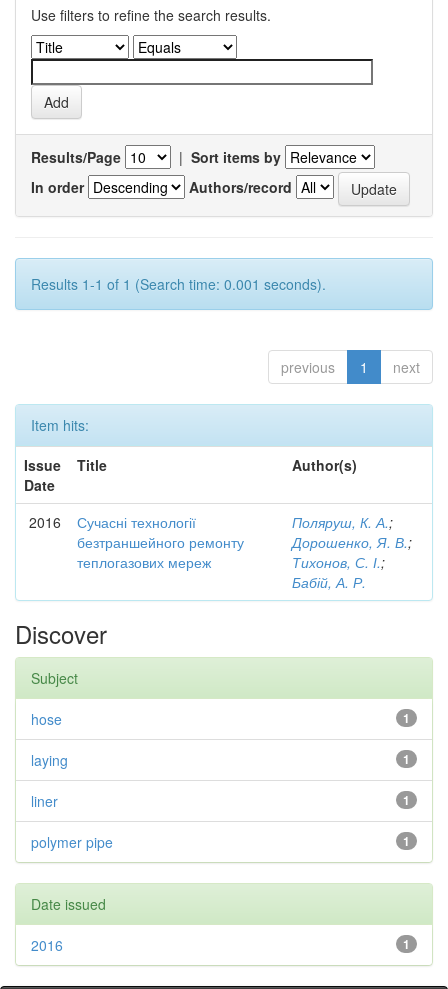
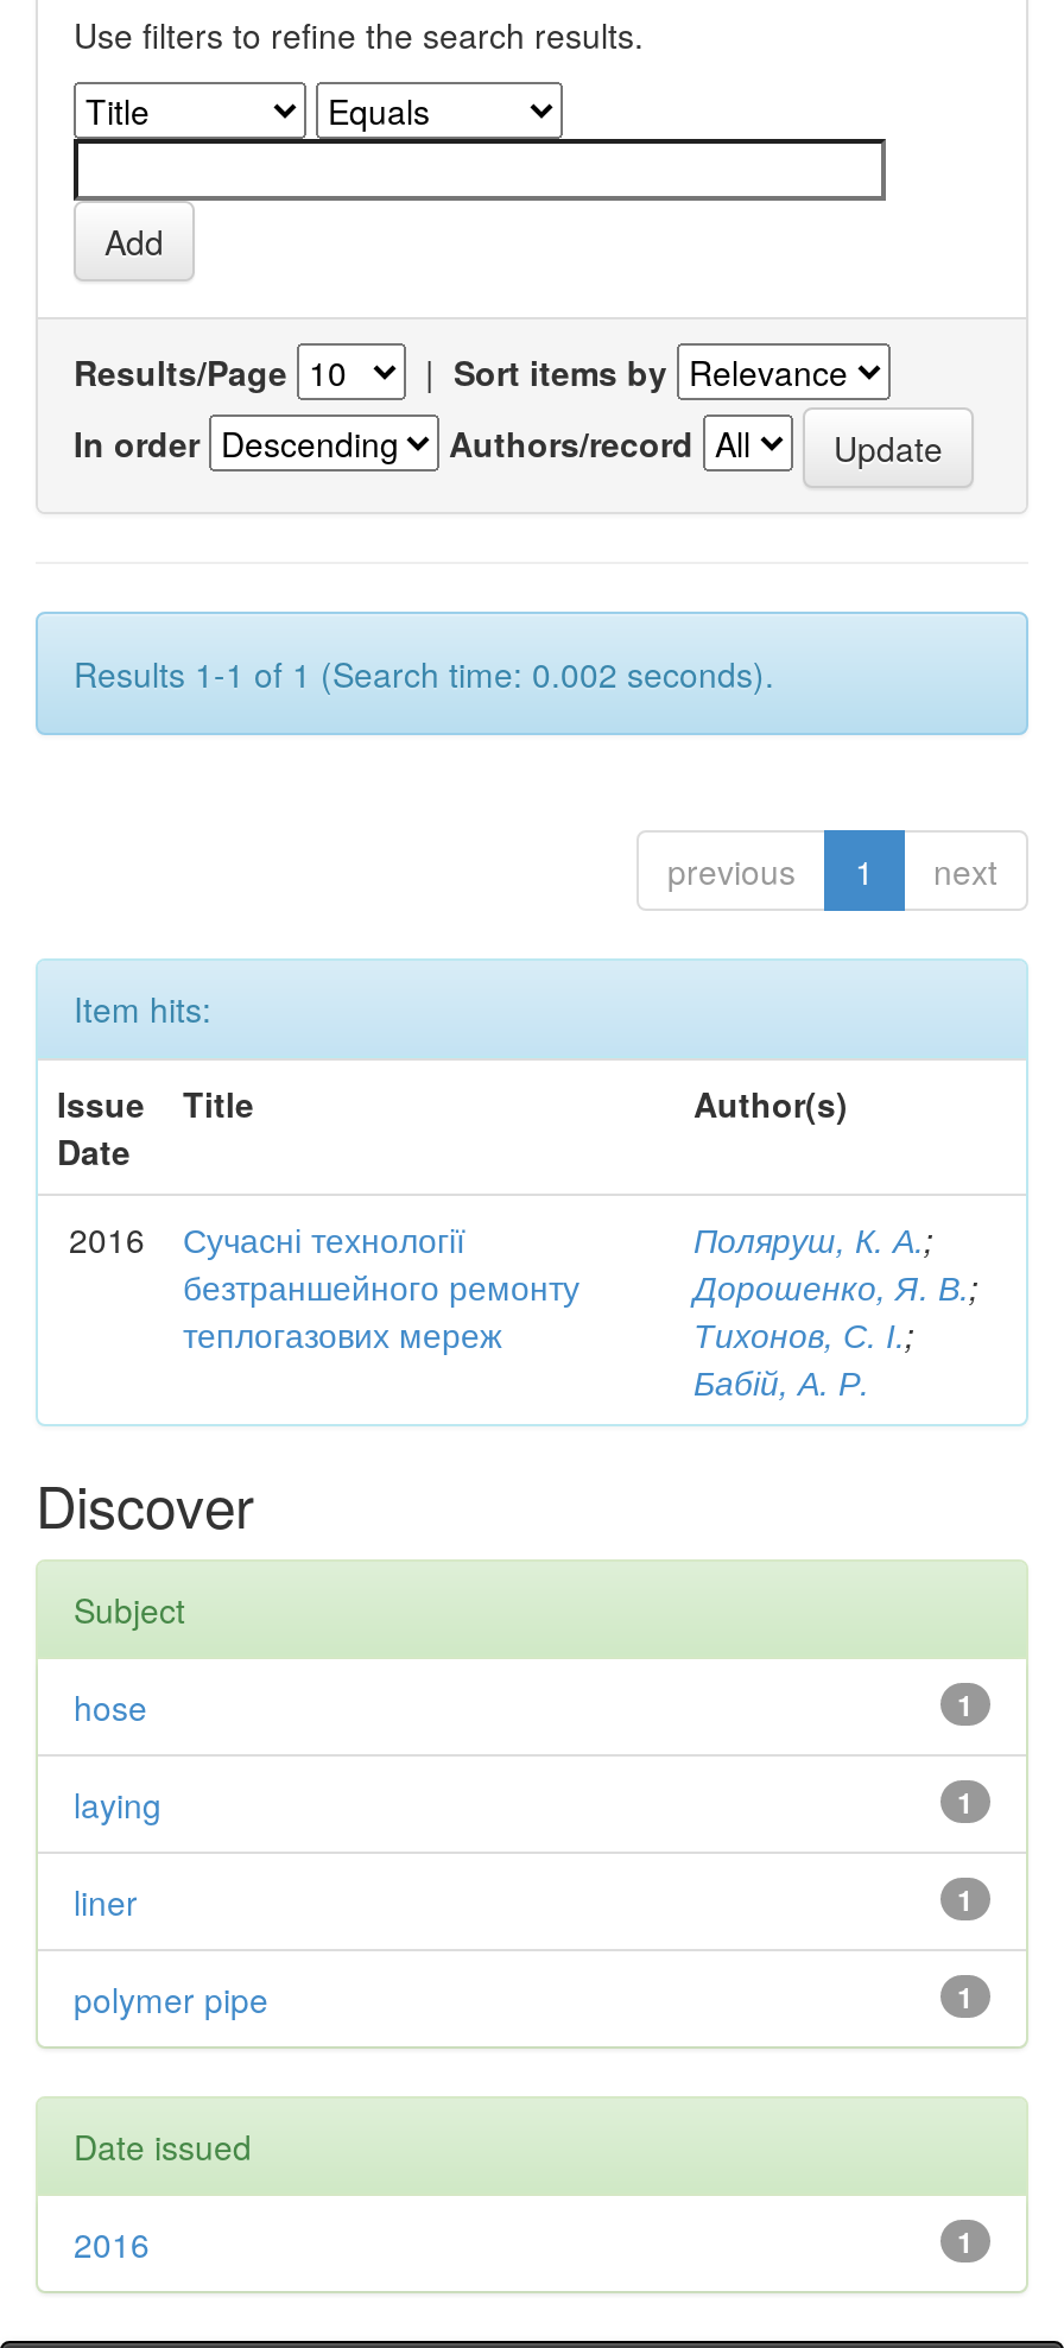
- Results 1-1 of 1 (Search time: 0.001 seconds).
+ Results 1-1 of 1 (Search time: 0.002 seconds).
